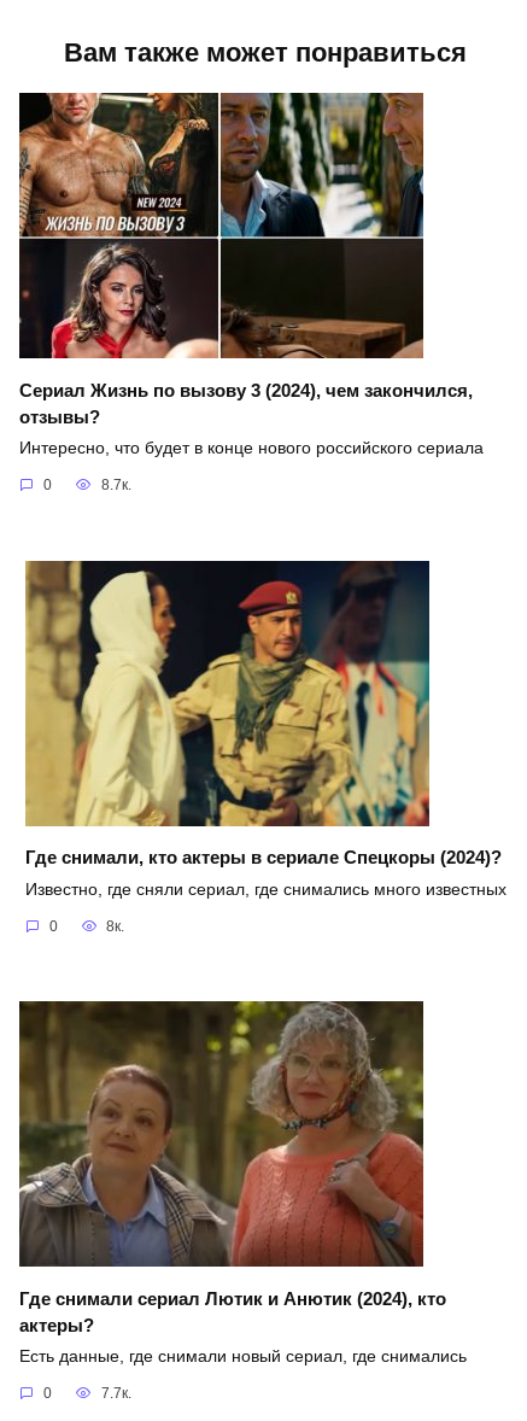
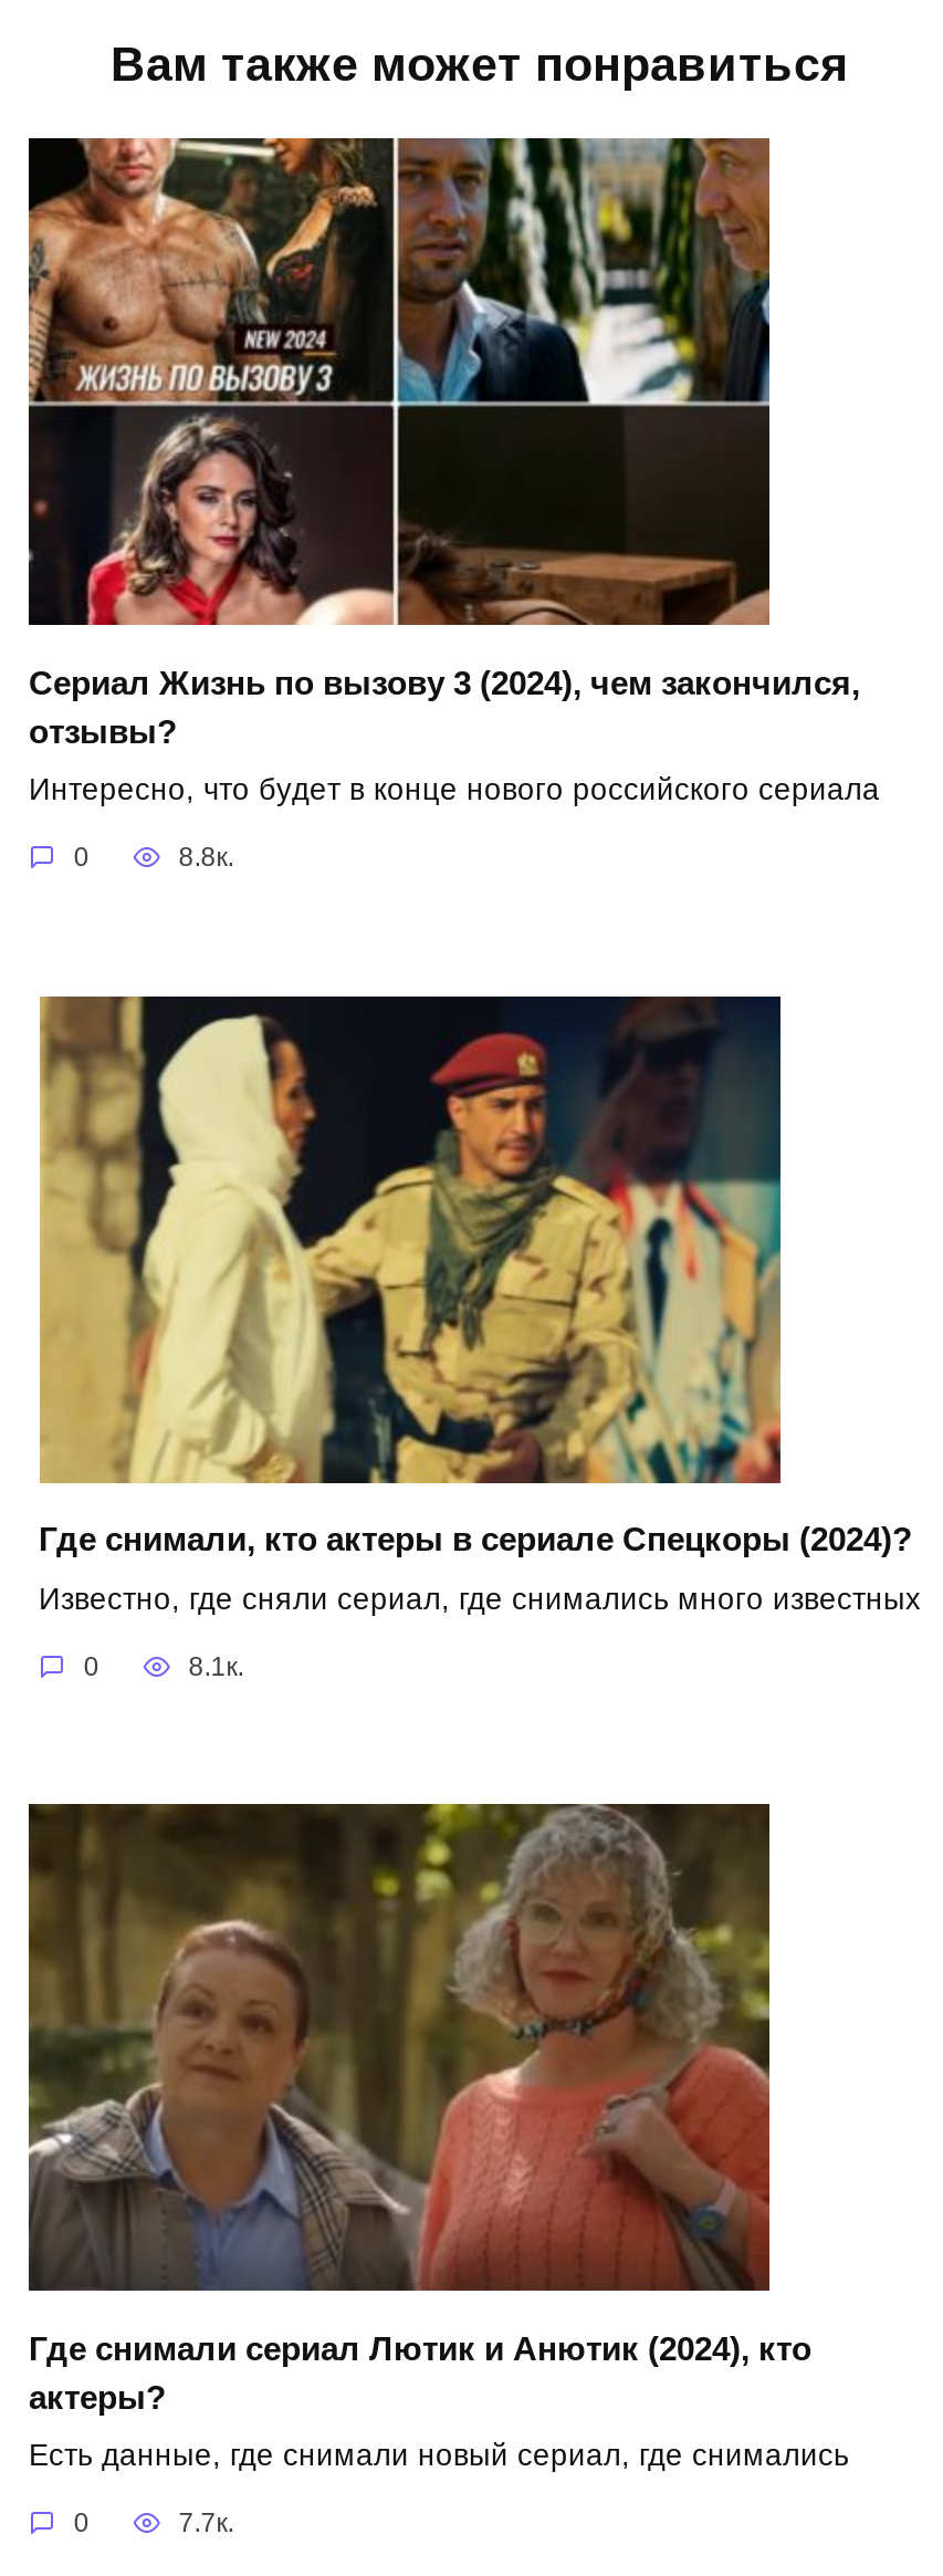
- 8.7к.
+ 8.8к.

- 8к.
+ 8.1к.
